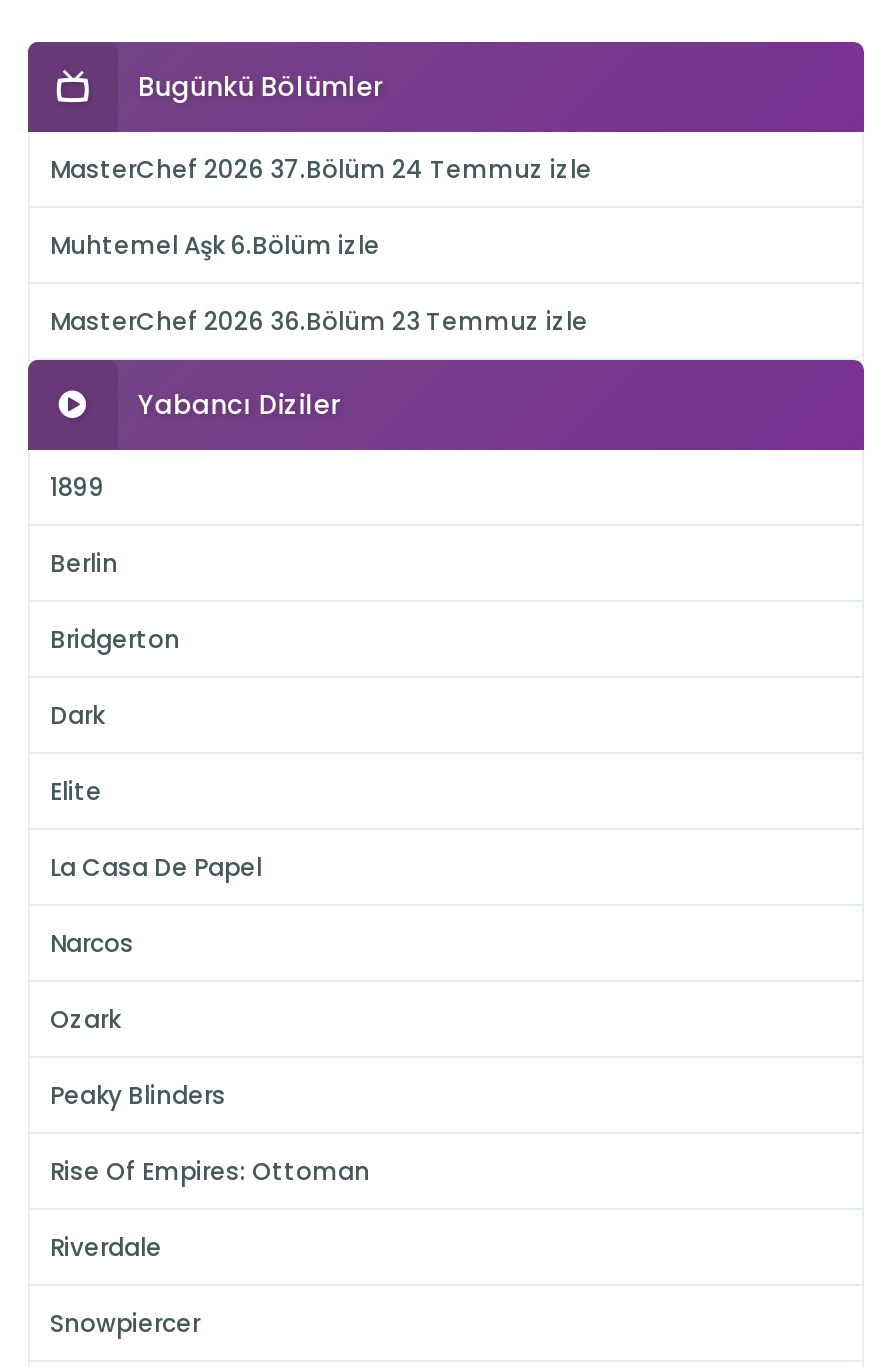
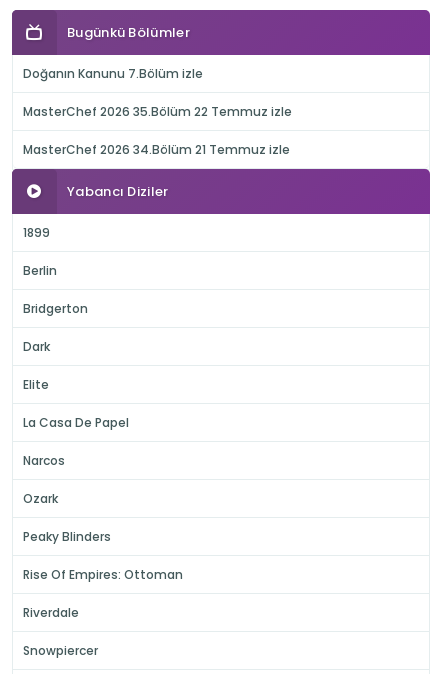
- MasterChef 2026 37.Bölüm 24 Temmuz izle
+ Doğanın Kanunu 7.Bölüm izle

- Muhtemel Aşk 6.Bölüm izle
+ MasterChef 2026 35.Bölüm 22 Temmuz izle

- MasterChef 2026 36.Bölüm 23 Temmuz izle
+ MasterChef 2026 34.Bölüm 21 Temmuz izle
